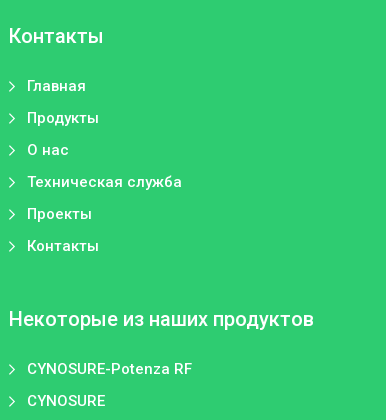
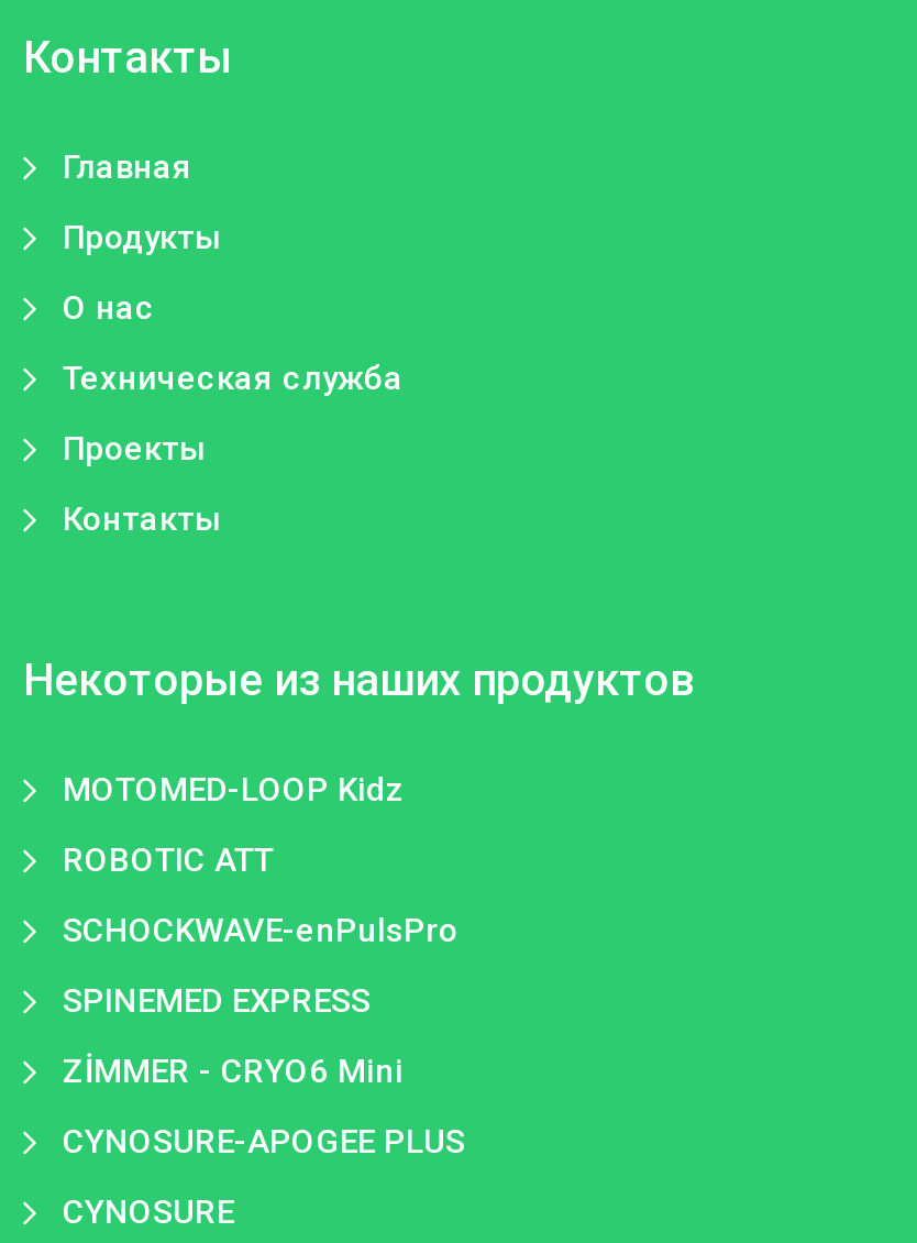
- CYNOSURE-Potenza RF
+ MOTOMED-LOOP Kidz
+ ROBOTIC ATT
+ SCHOCKWAVE-enPulsPro
+ SPINEMED EXPRESS
+ ZİMMER - CRYO6 Mini
+ CYNOSURE-APOGEE PLUS
